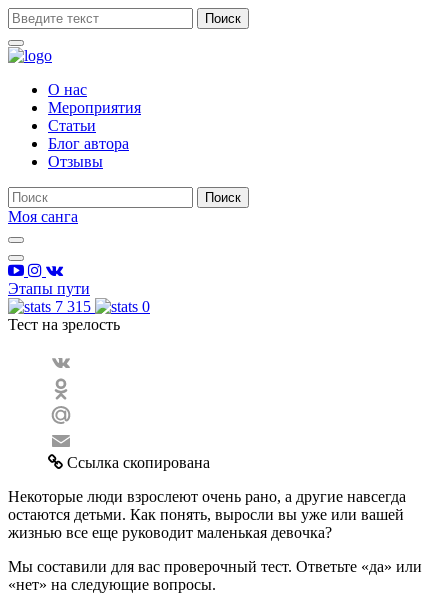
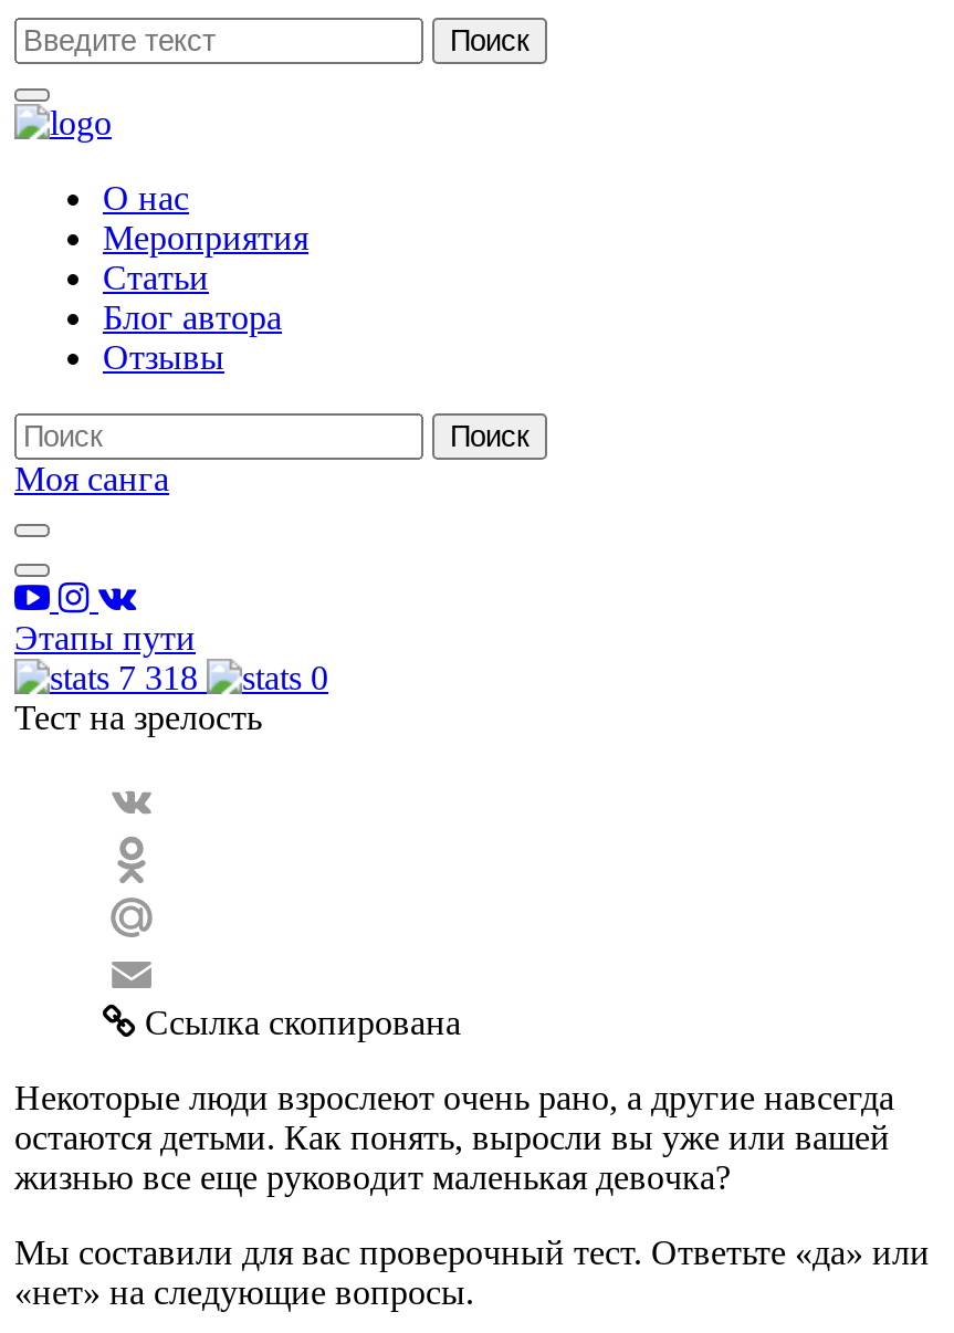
- 7 315
+ 7 318
